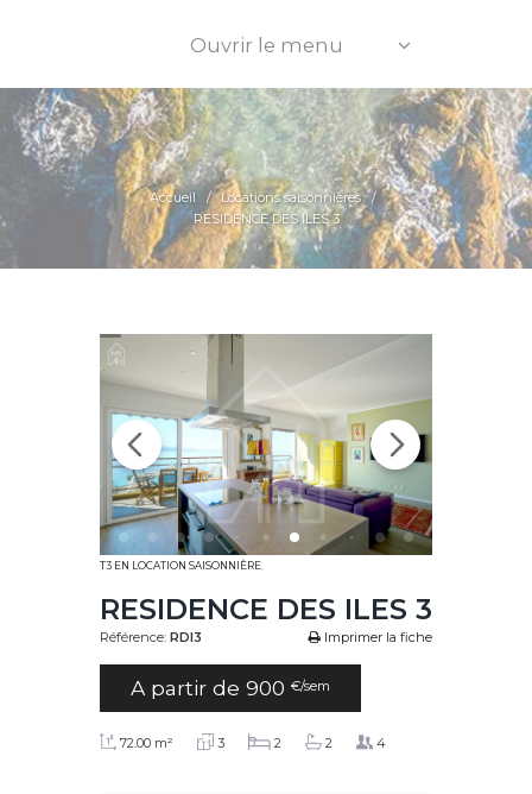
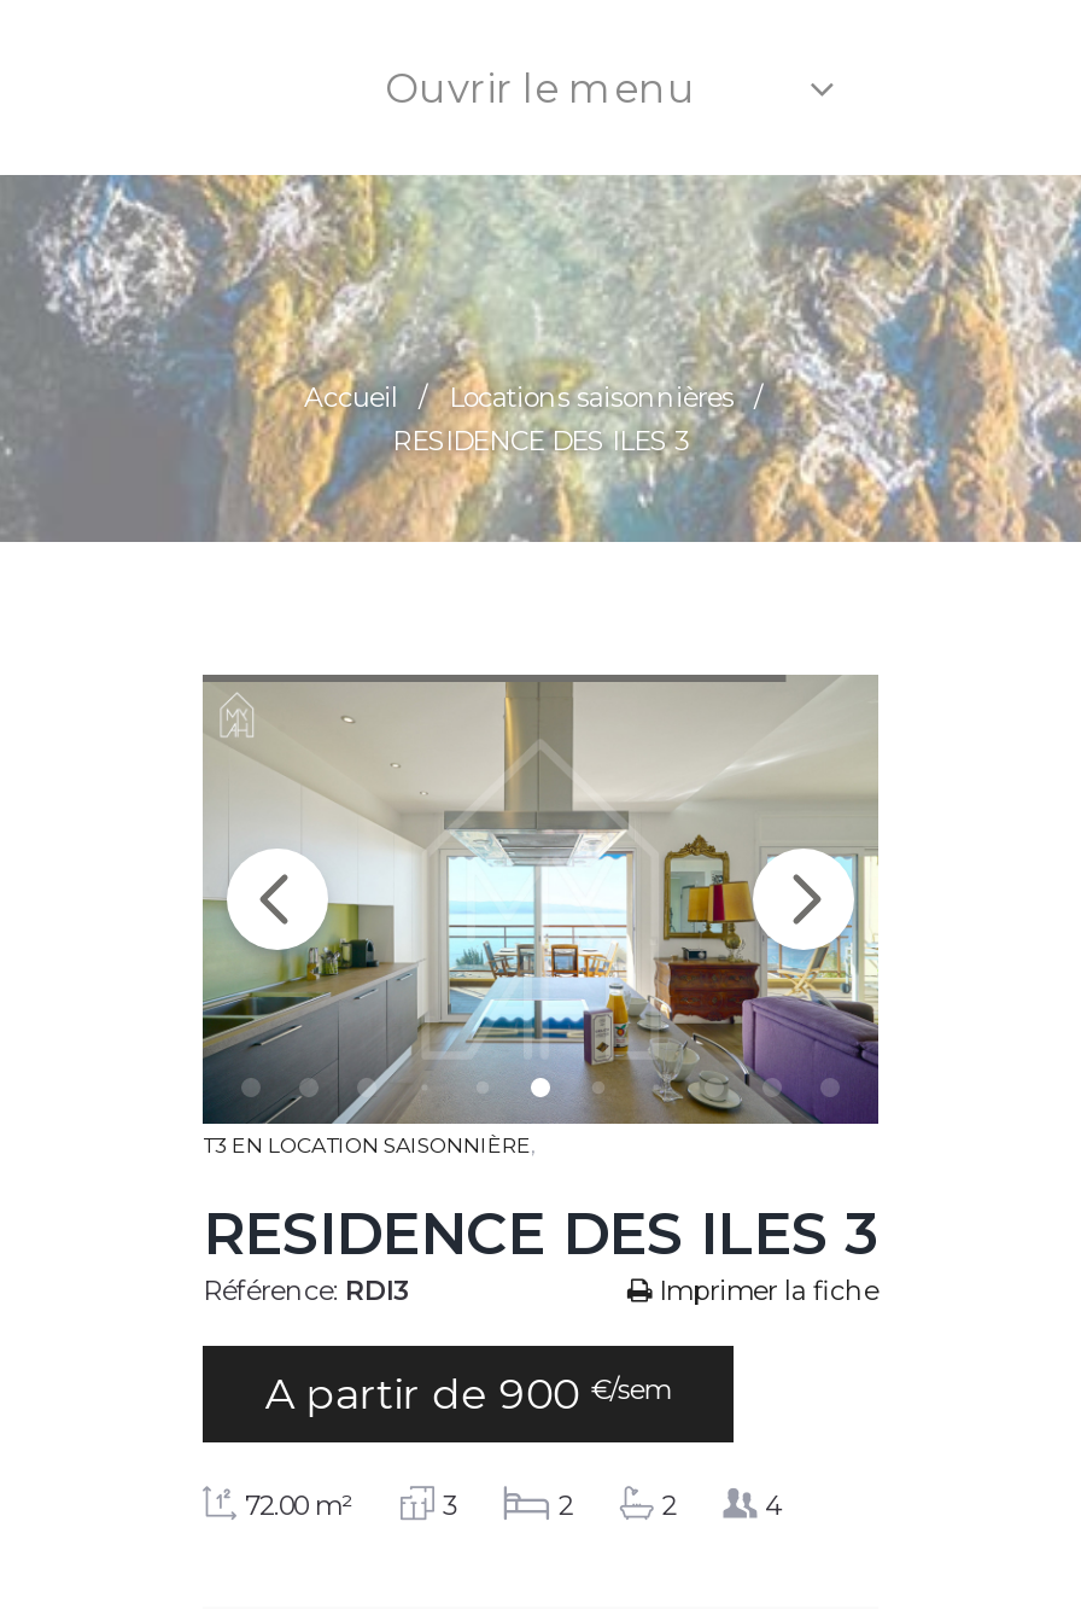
- [image]
+ [image]
